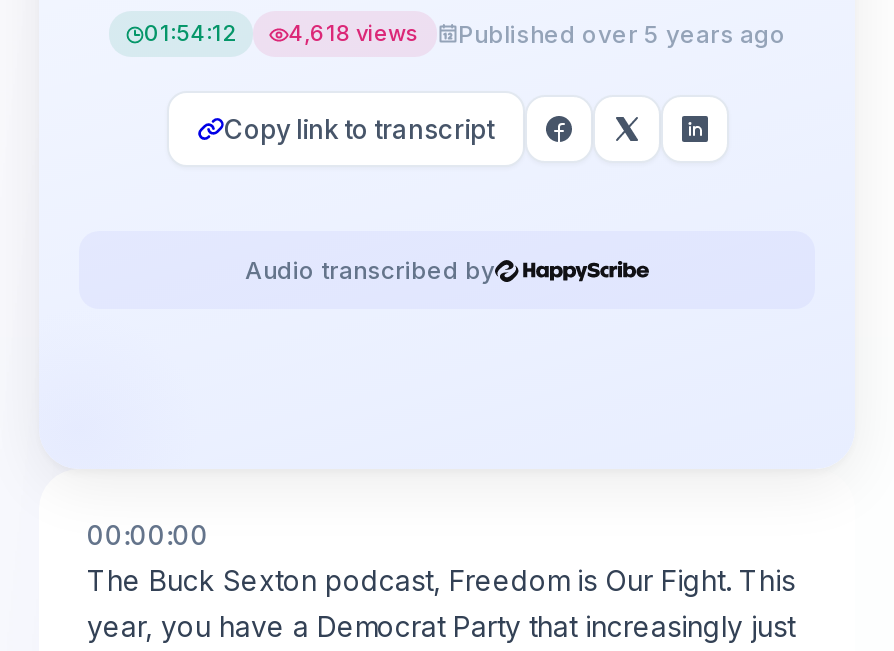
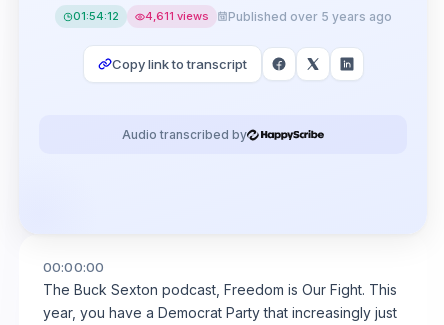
- 01:54:12 4,618 views Published over 5 years ago
+ 01:54:12 4,611 views Published over 5 years ago
